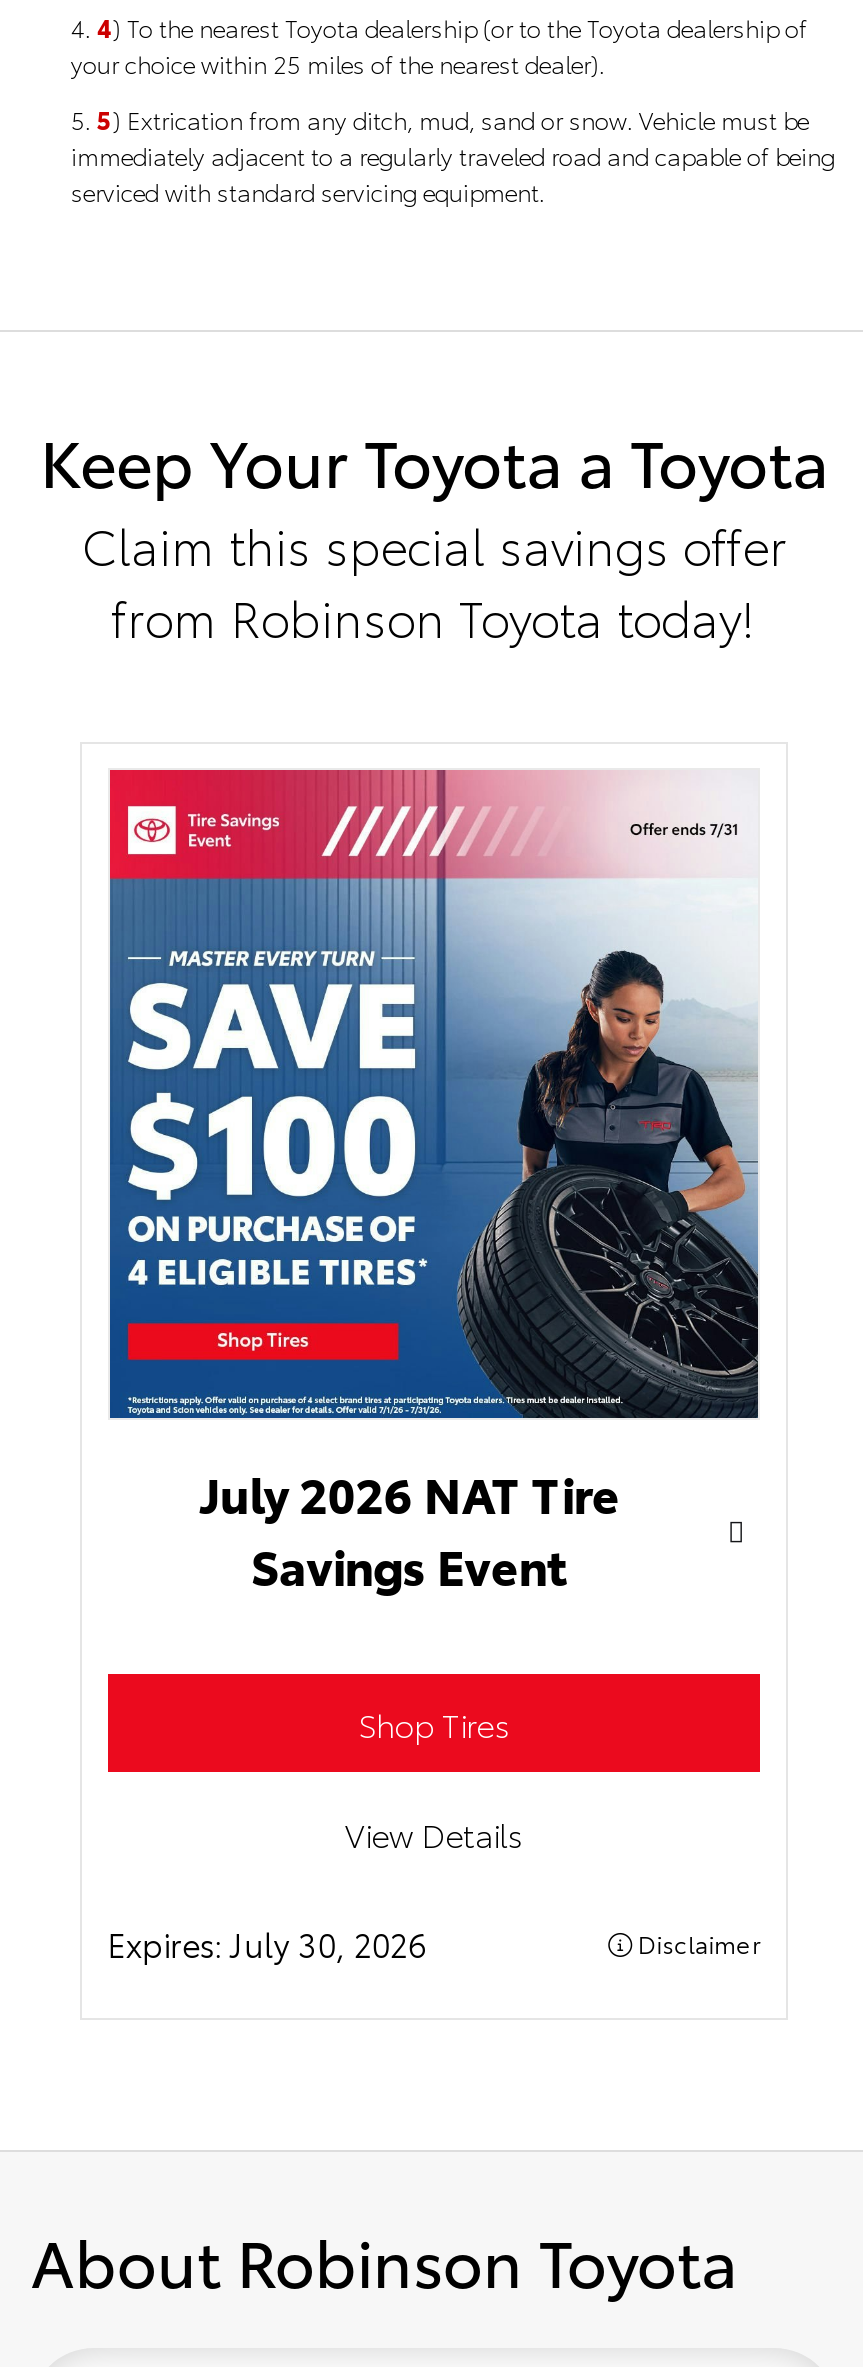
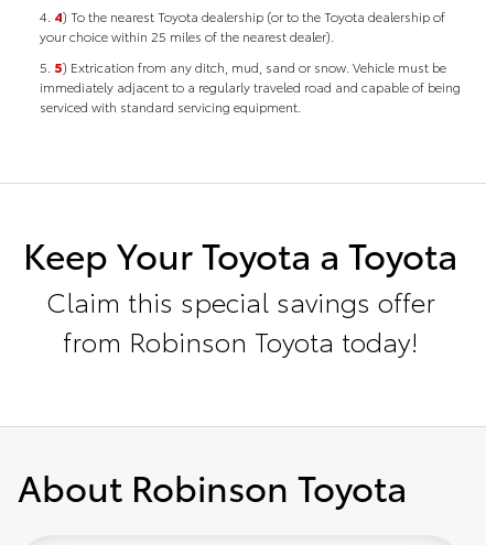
- [image]
- July 2026 NAT Tire
- Savings Event
- Shop Tires
- View Details
- Expires: July 30, 2026
- Disclaimer
